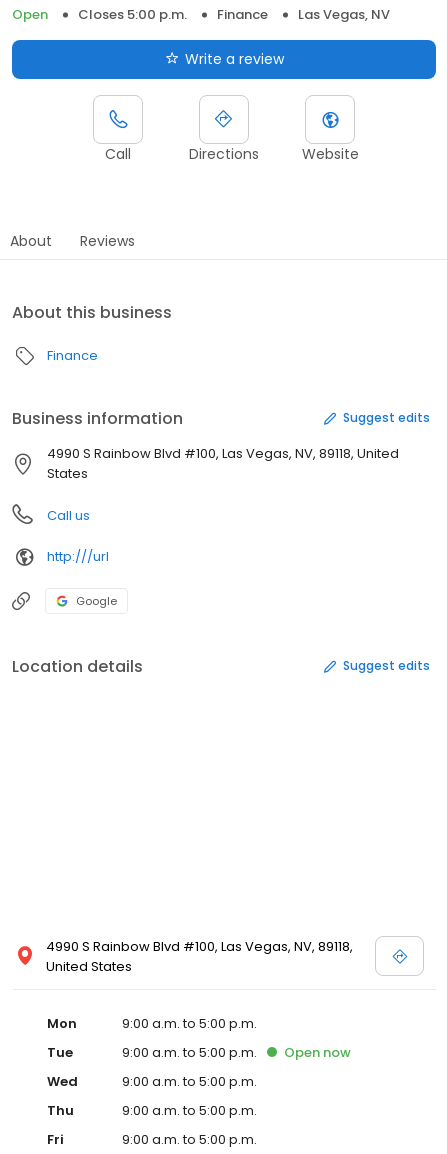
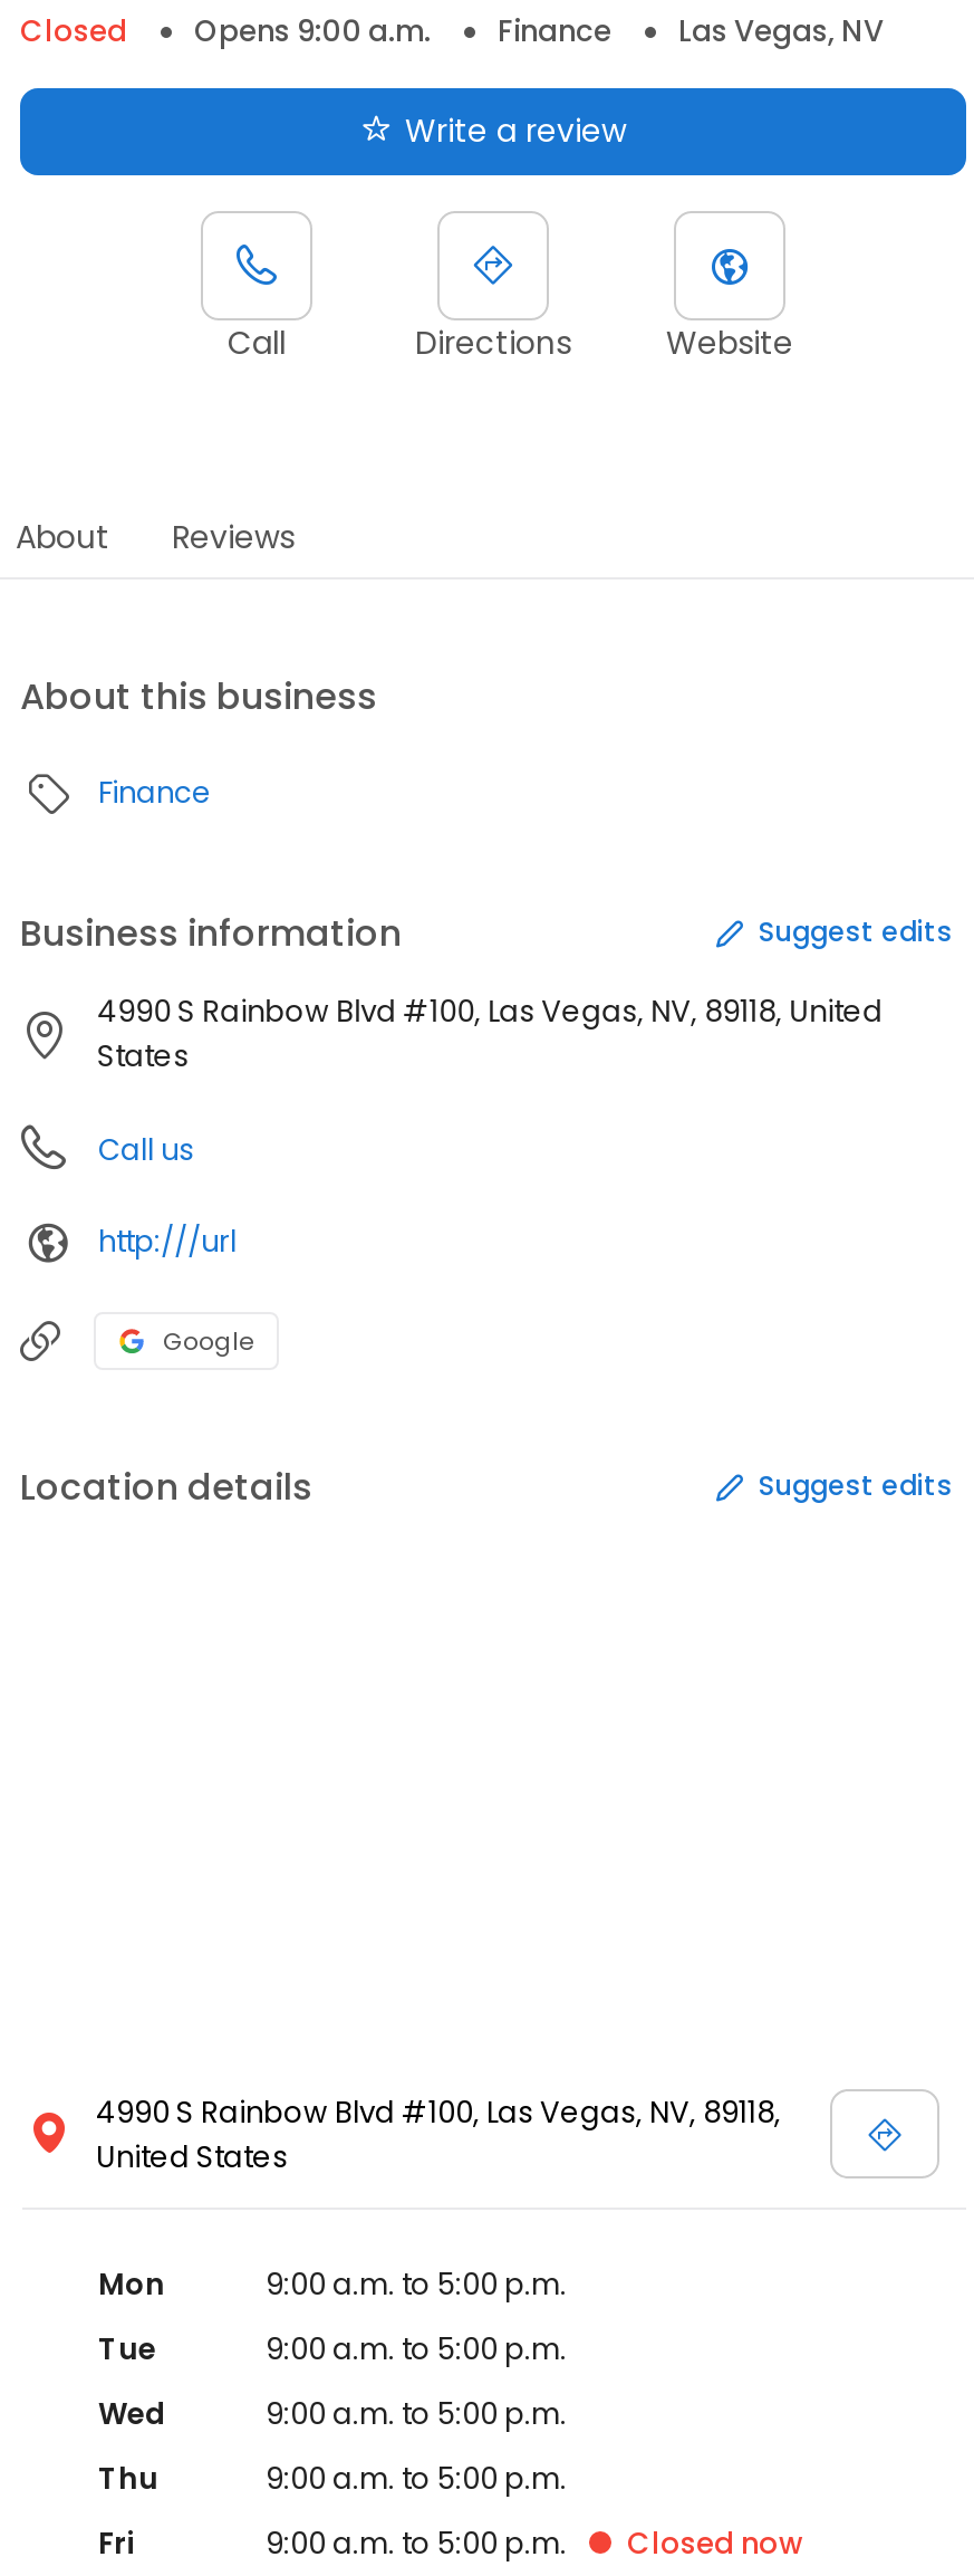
- Open
- Closes 5:00 p.m.
+ Closed
+ Opens 9:00 a.m.

- Open now

+ Closed now
